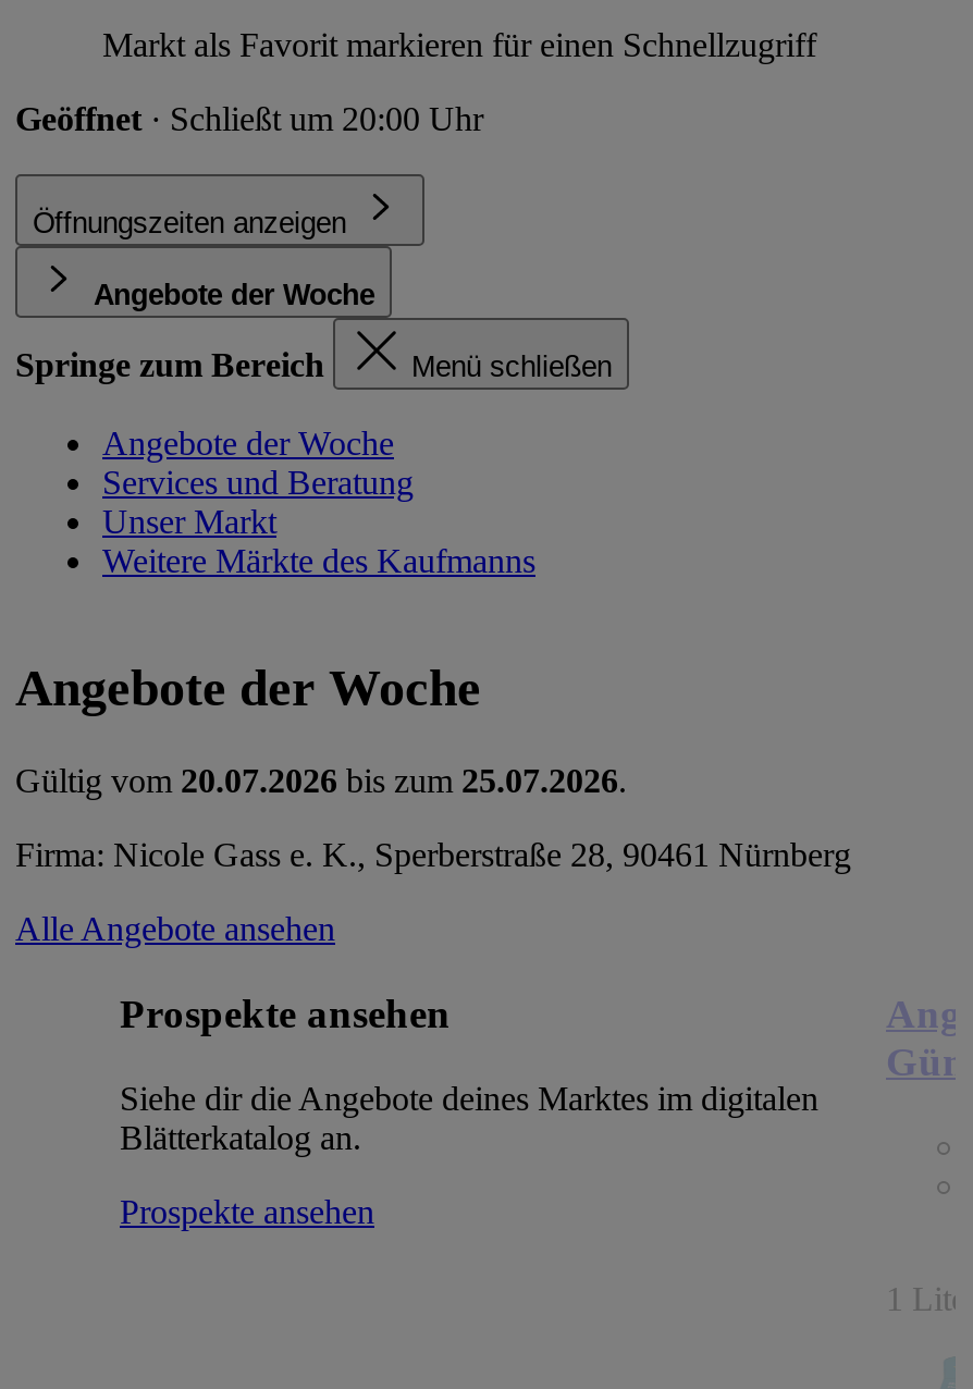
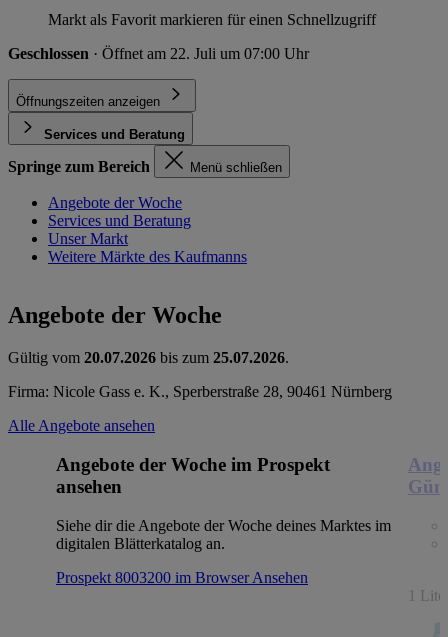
- Geöffnet · Schließt um 20:00 Uhr
+ Geschlossen · Öffnet am 22. Juli um 07:00 Uhr

- Angebote der Woche
+ Services und Beratung

- Prospekte ansehen
+ Angebote der Woche im Prospekt
+ ansehen

- Siehe dir die Angebote deines Marktes im digitalen
- Blätterkatalog an.
+ Siehe dir die Angebote der Woche deines Marktes im
+ digitalen Blätterkatalog an.

- Prospekte ansehen
+ Prospekt 8003200 im Browser Ansehen
